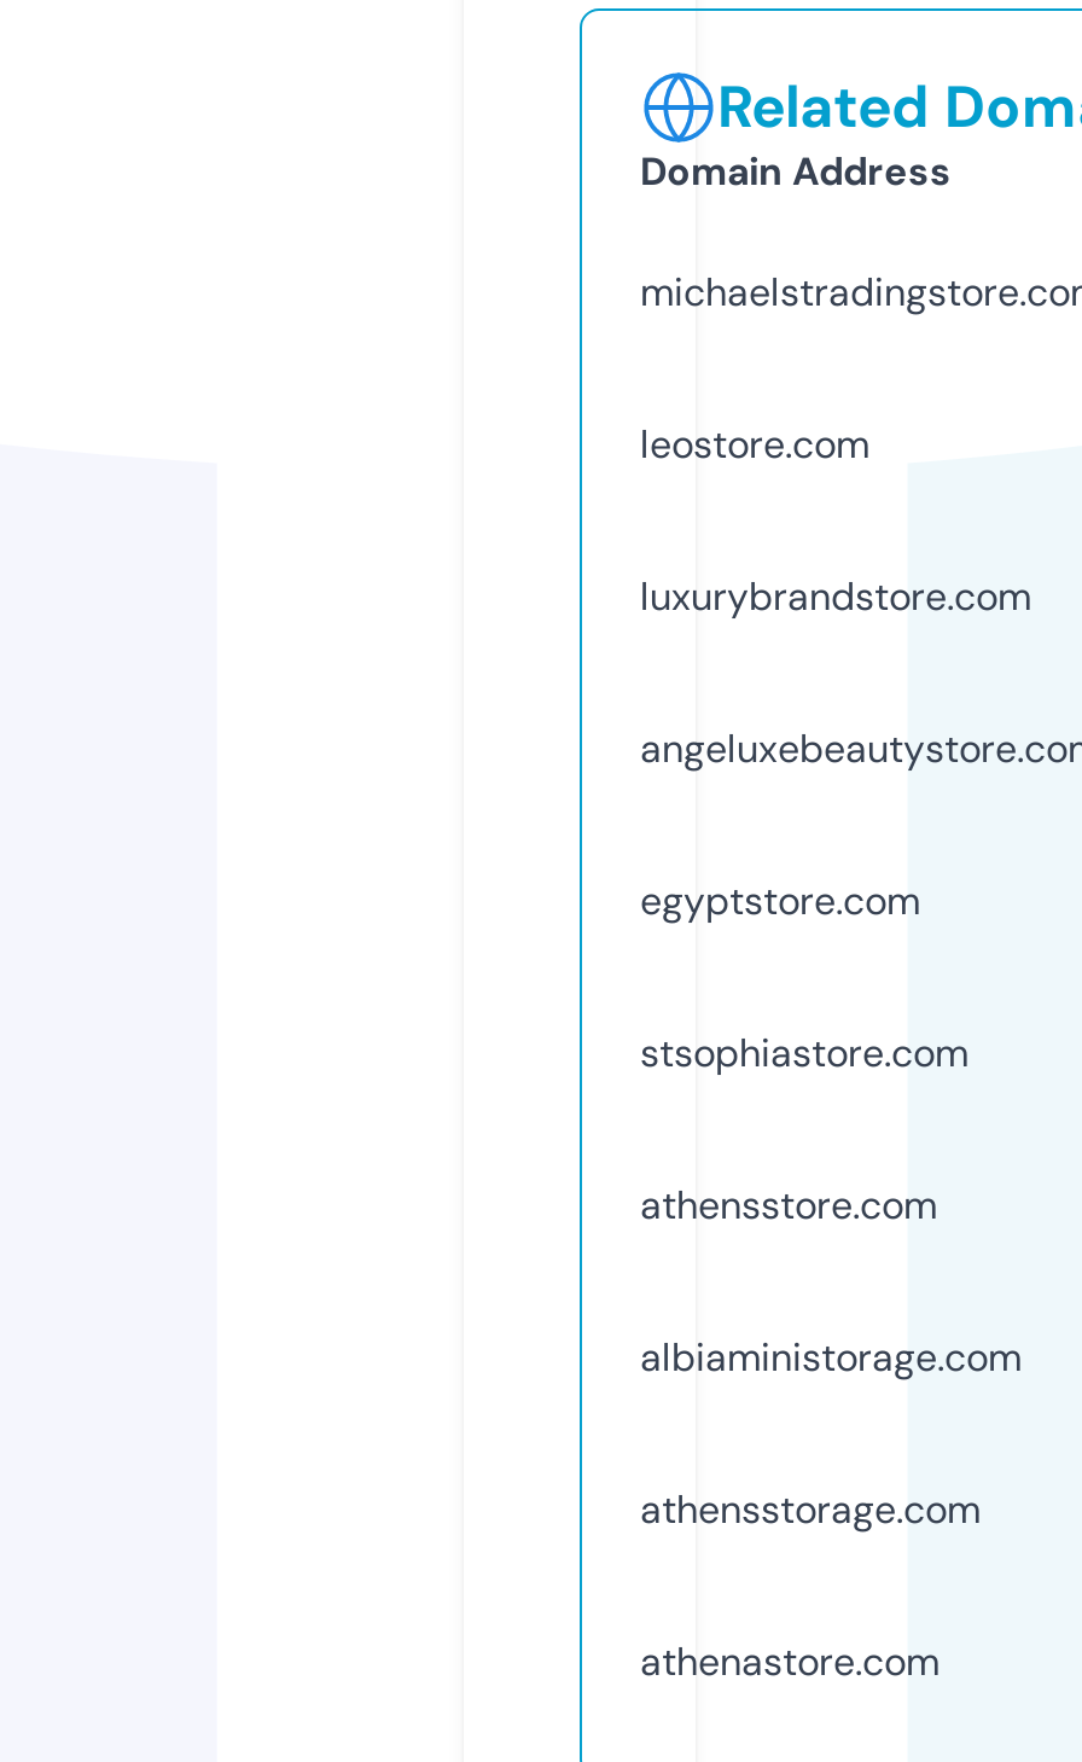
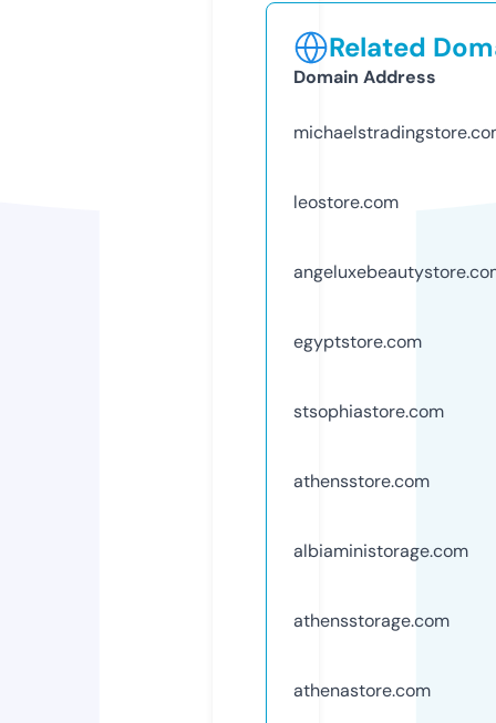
- luxurybrandstore.com
